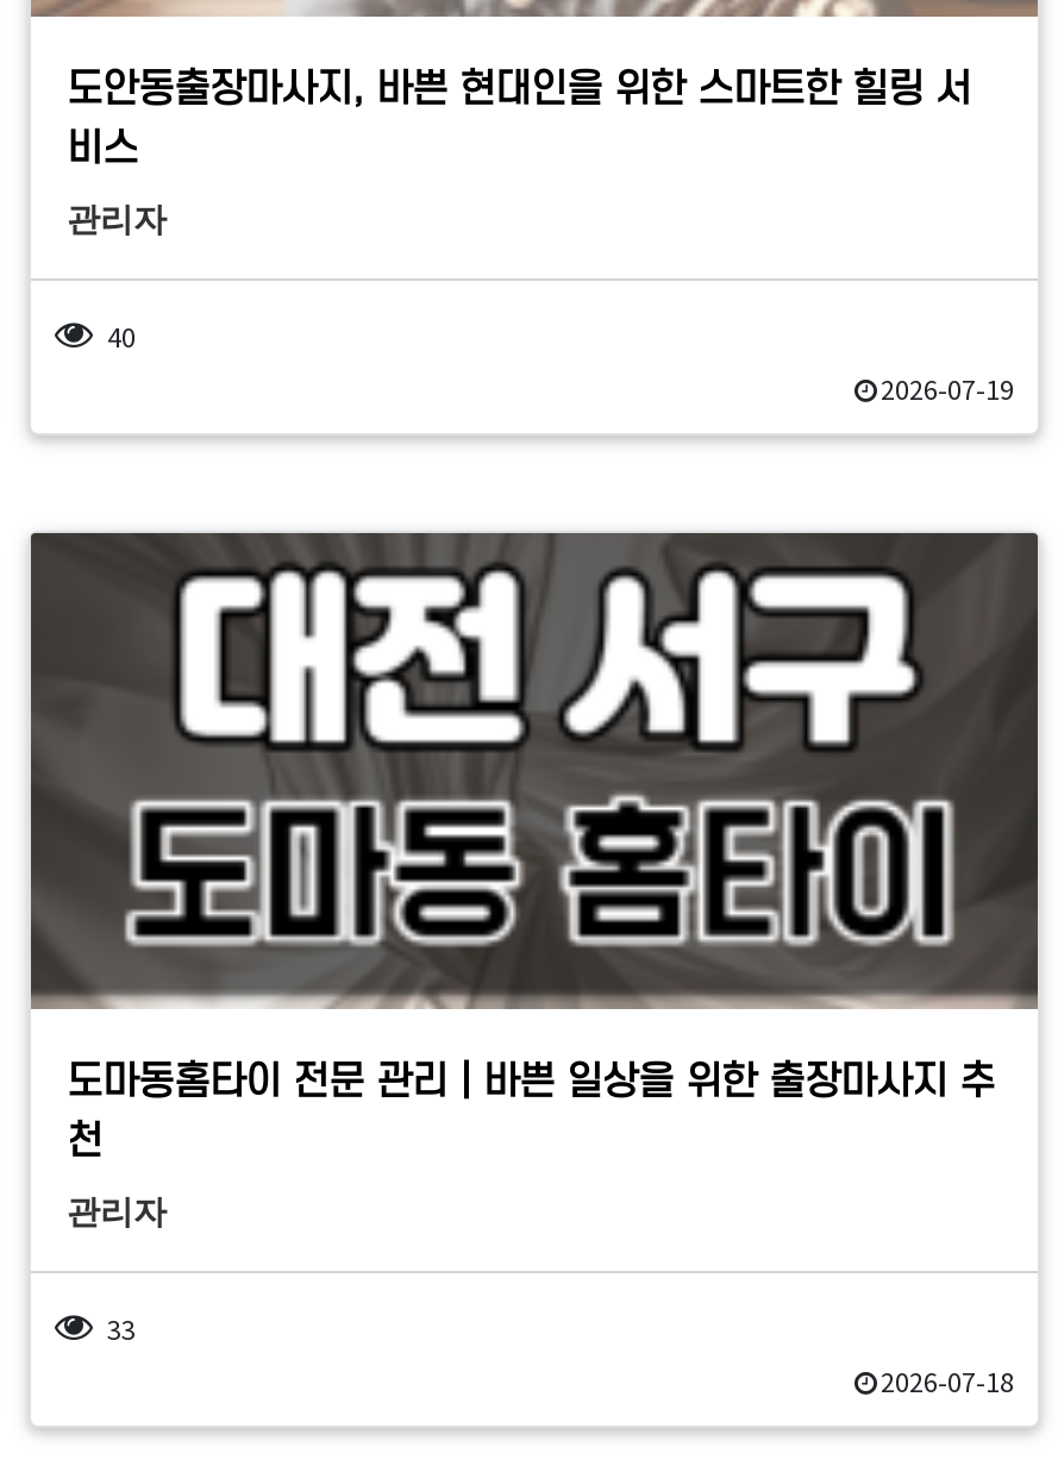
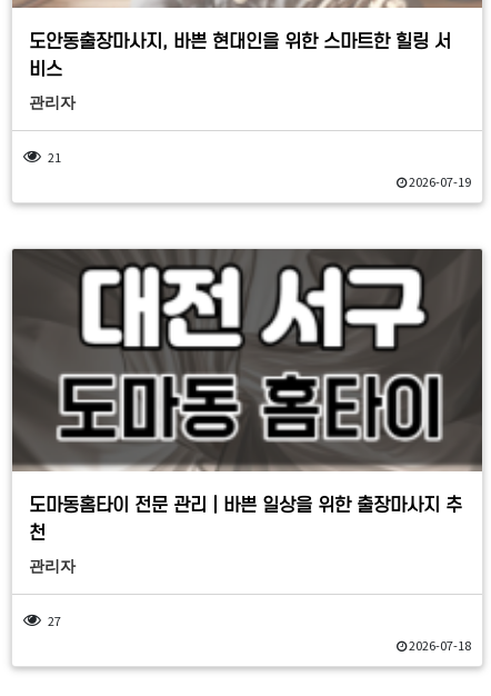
- 40
+ 21

- 33
+ 27
